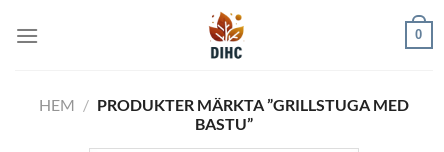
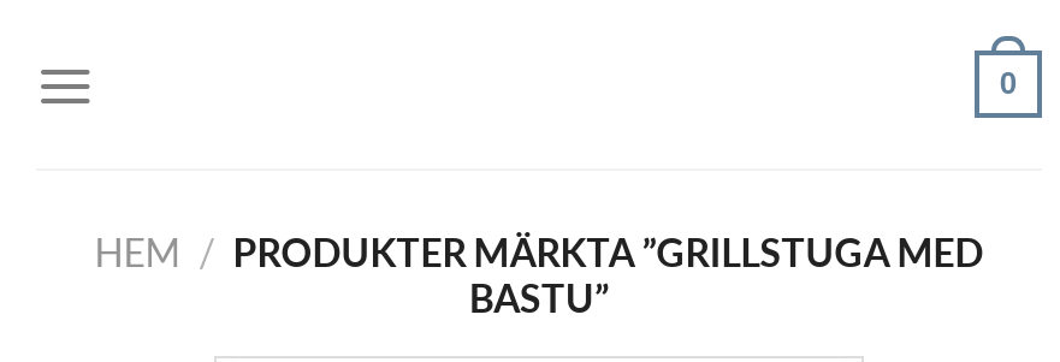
- [image]
